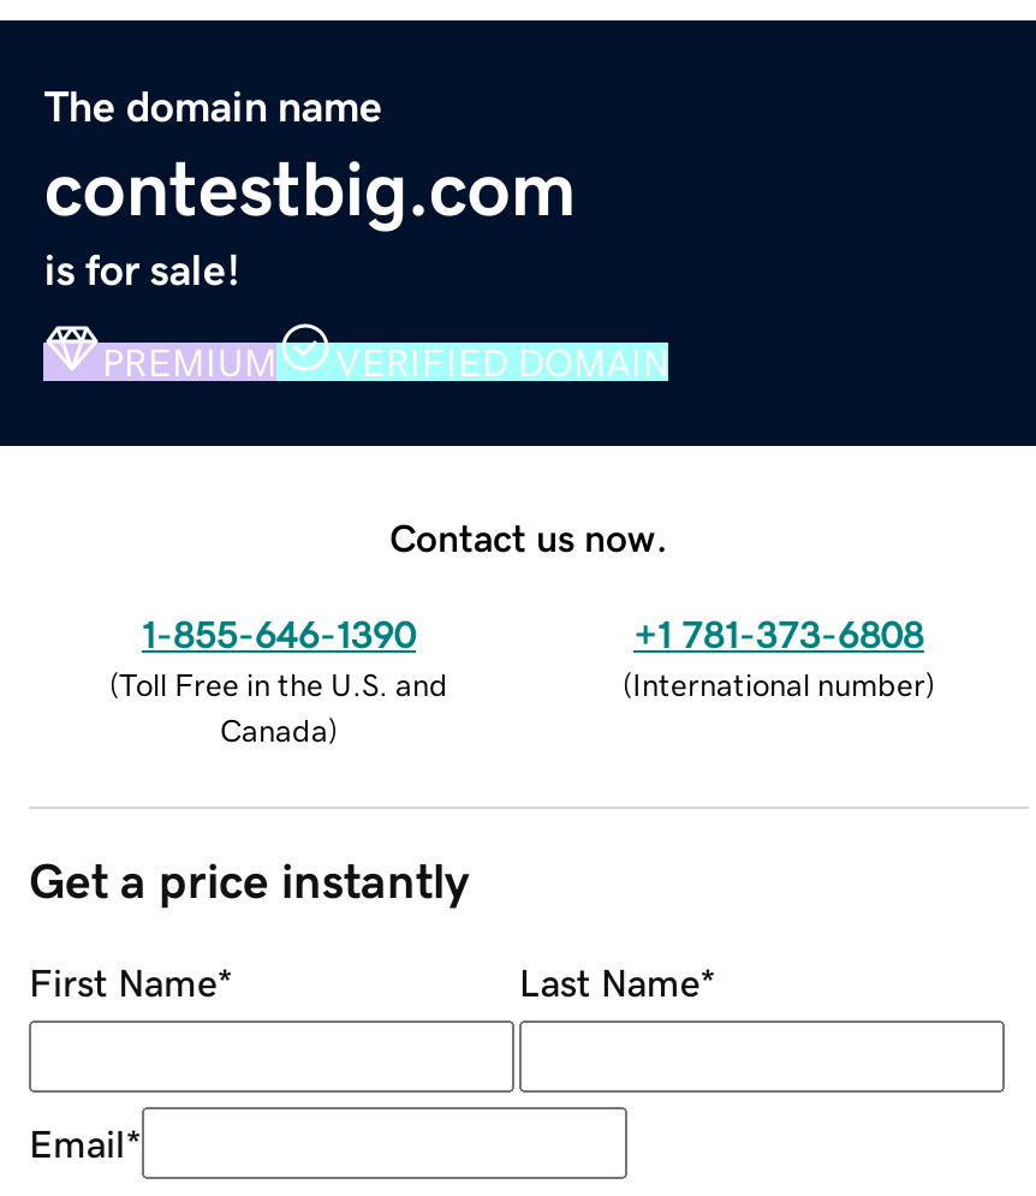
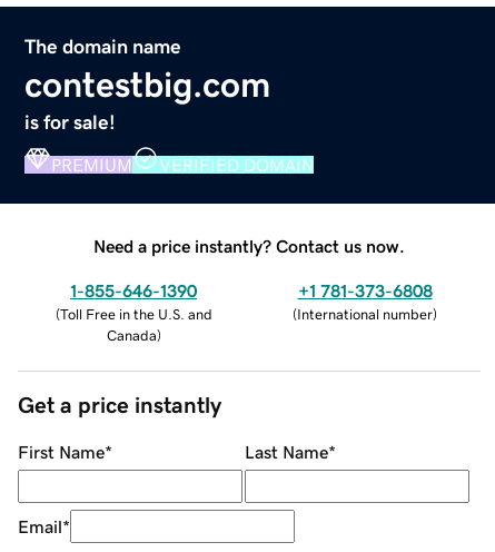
- Contact us now.
+ Need a price instantly? Contact us now.
